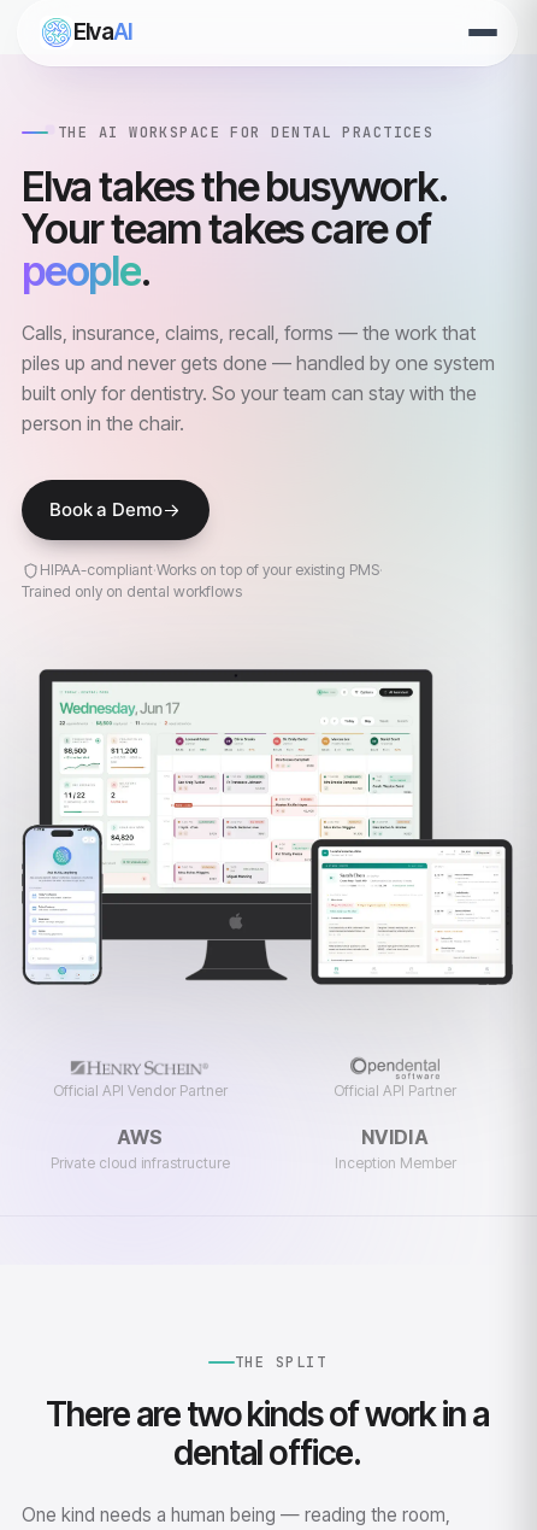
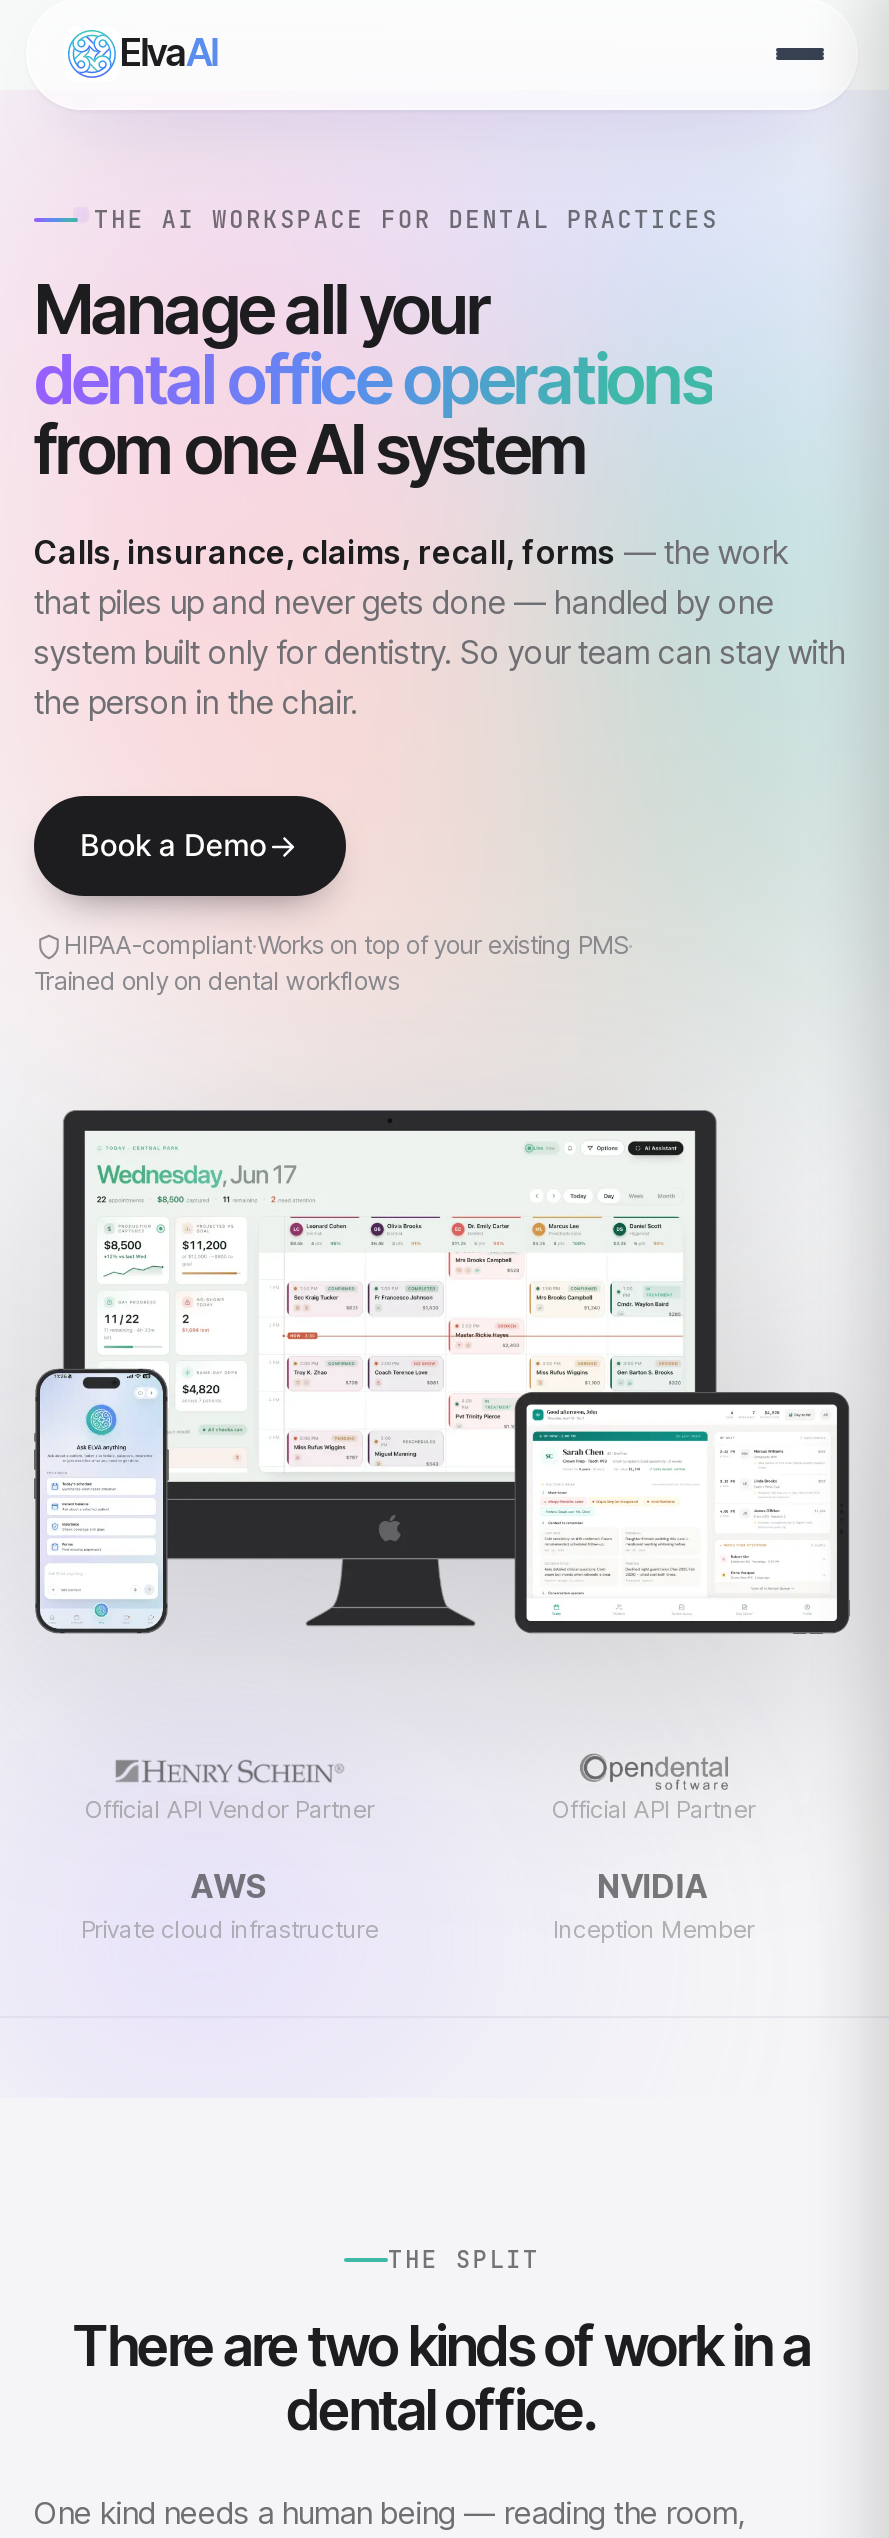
- Elva takes the busywork.
- Your team takes care of
- people.
+ Manage all your
+ dental office operations
+ from one AI system
